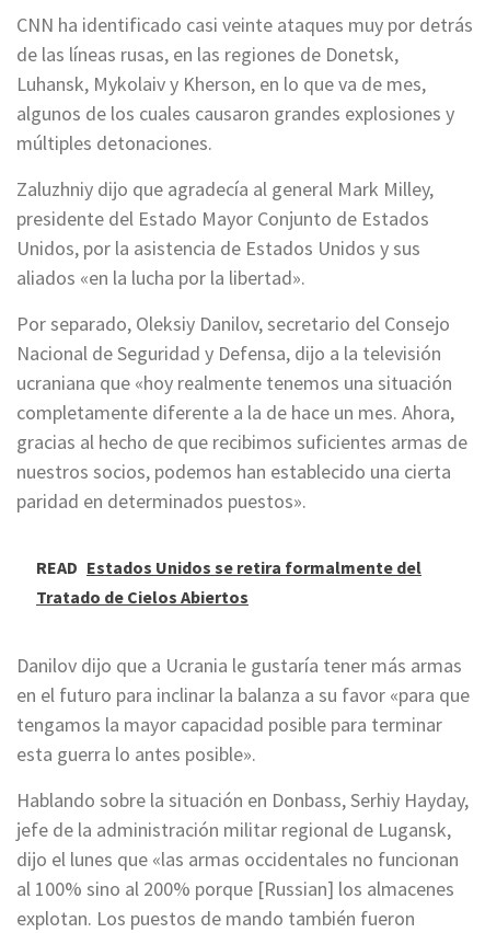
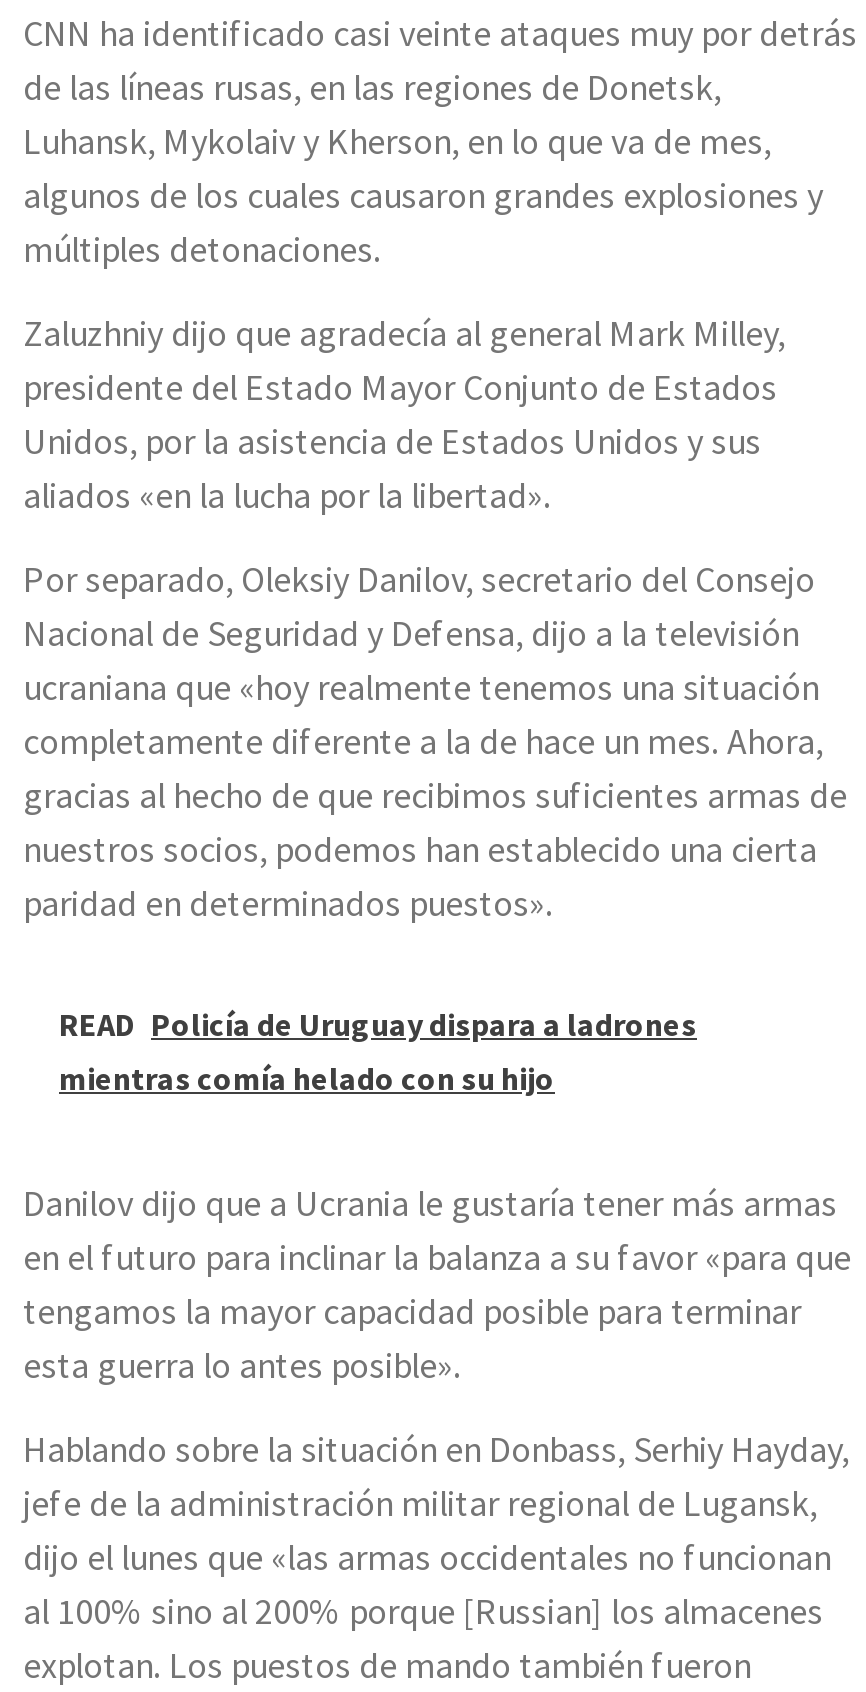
- READ Estados Unidos se retira formalmente del
- Tratado de Cielos Abiertos
+ READ Policía de Uruguay dispara a ladrones
+ mientras comía helado con su hijo
